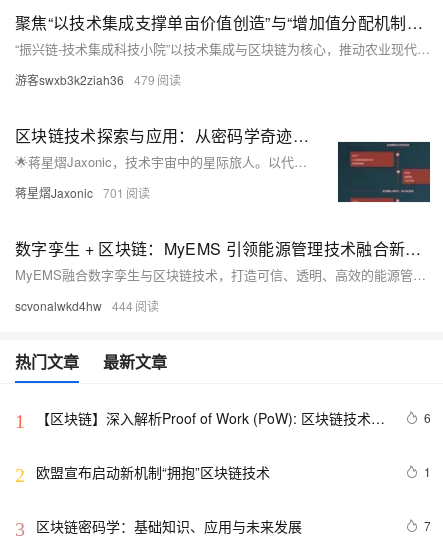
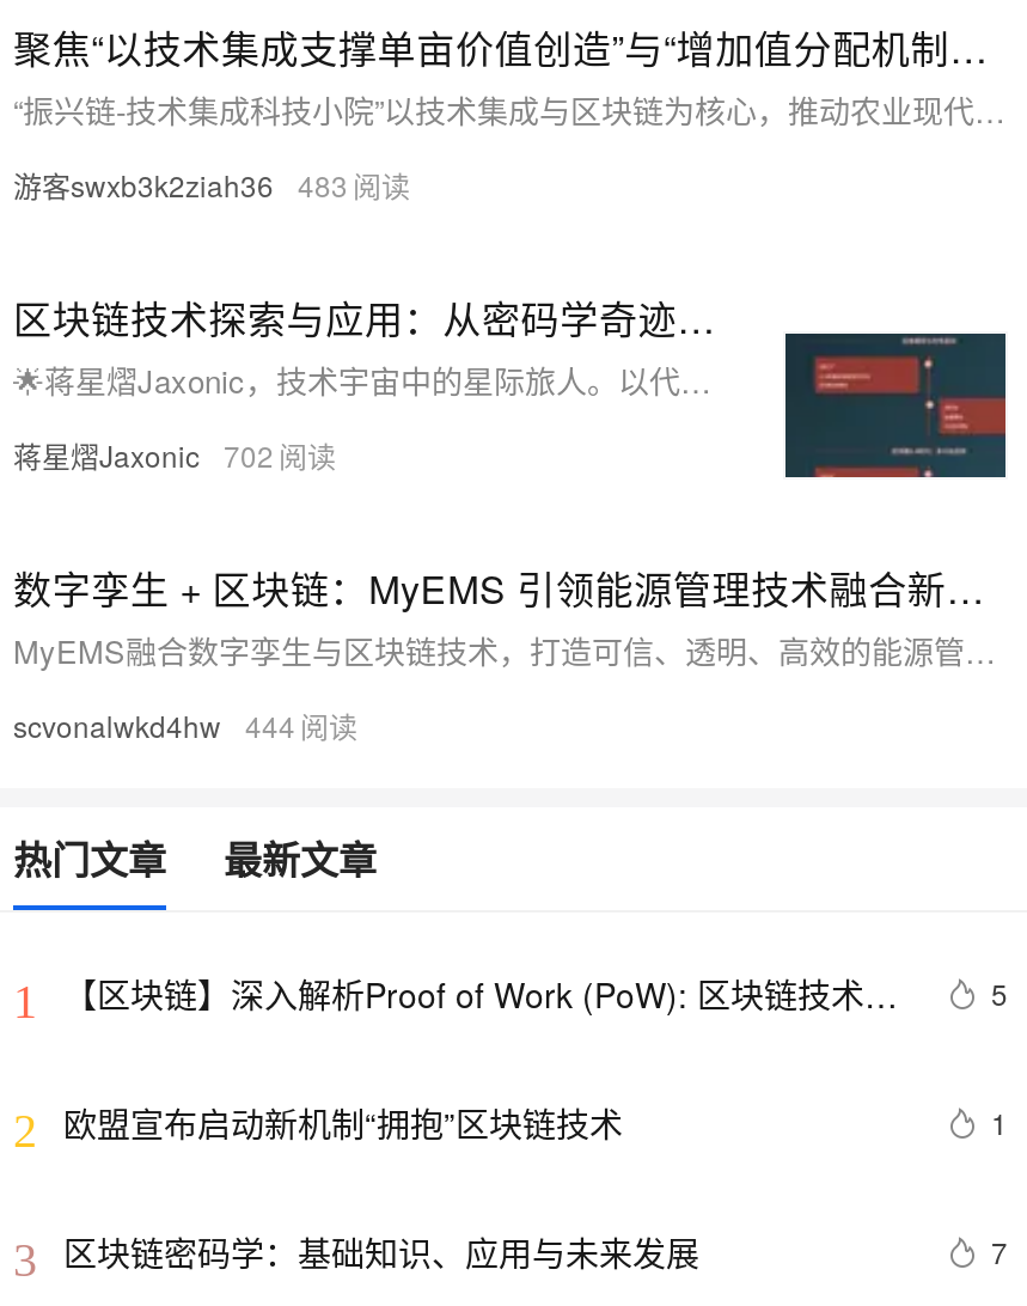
- 游客swxb3k2ziah36 479
+ 游客swxb3k2ziah36 483

- 蒋星熠Jaxonic 701
+ 蒋星熠Jaxonic 702

- 6
+ 5
